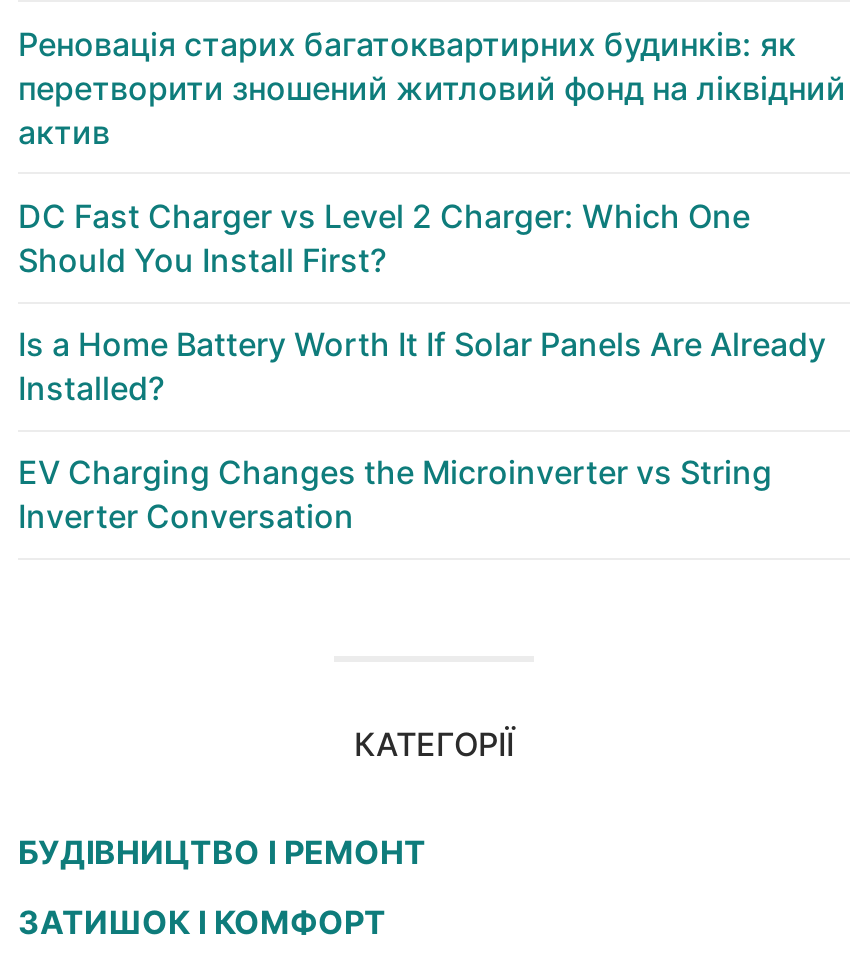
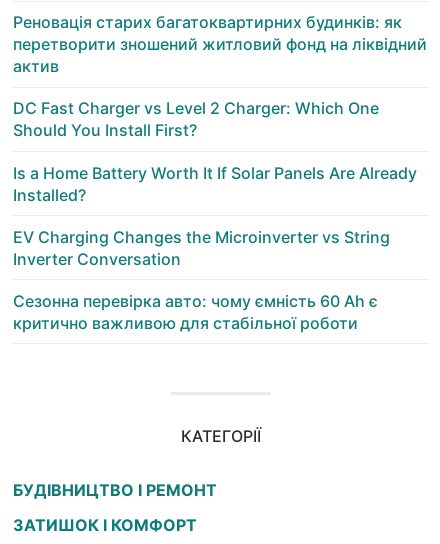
+ Сезонна перевірка авто: чому ємність 60 Ah є
+ критично важливою для стабільної роботи
